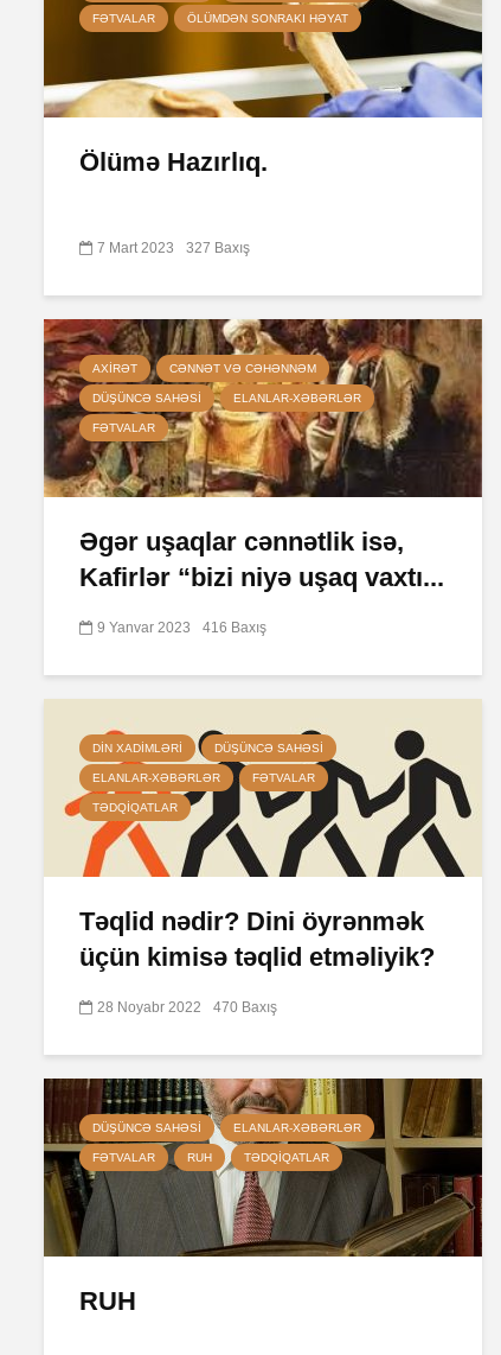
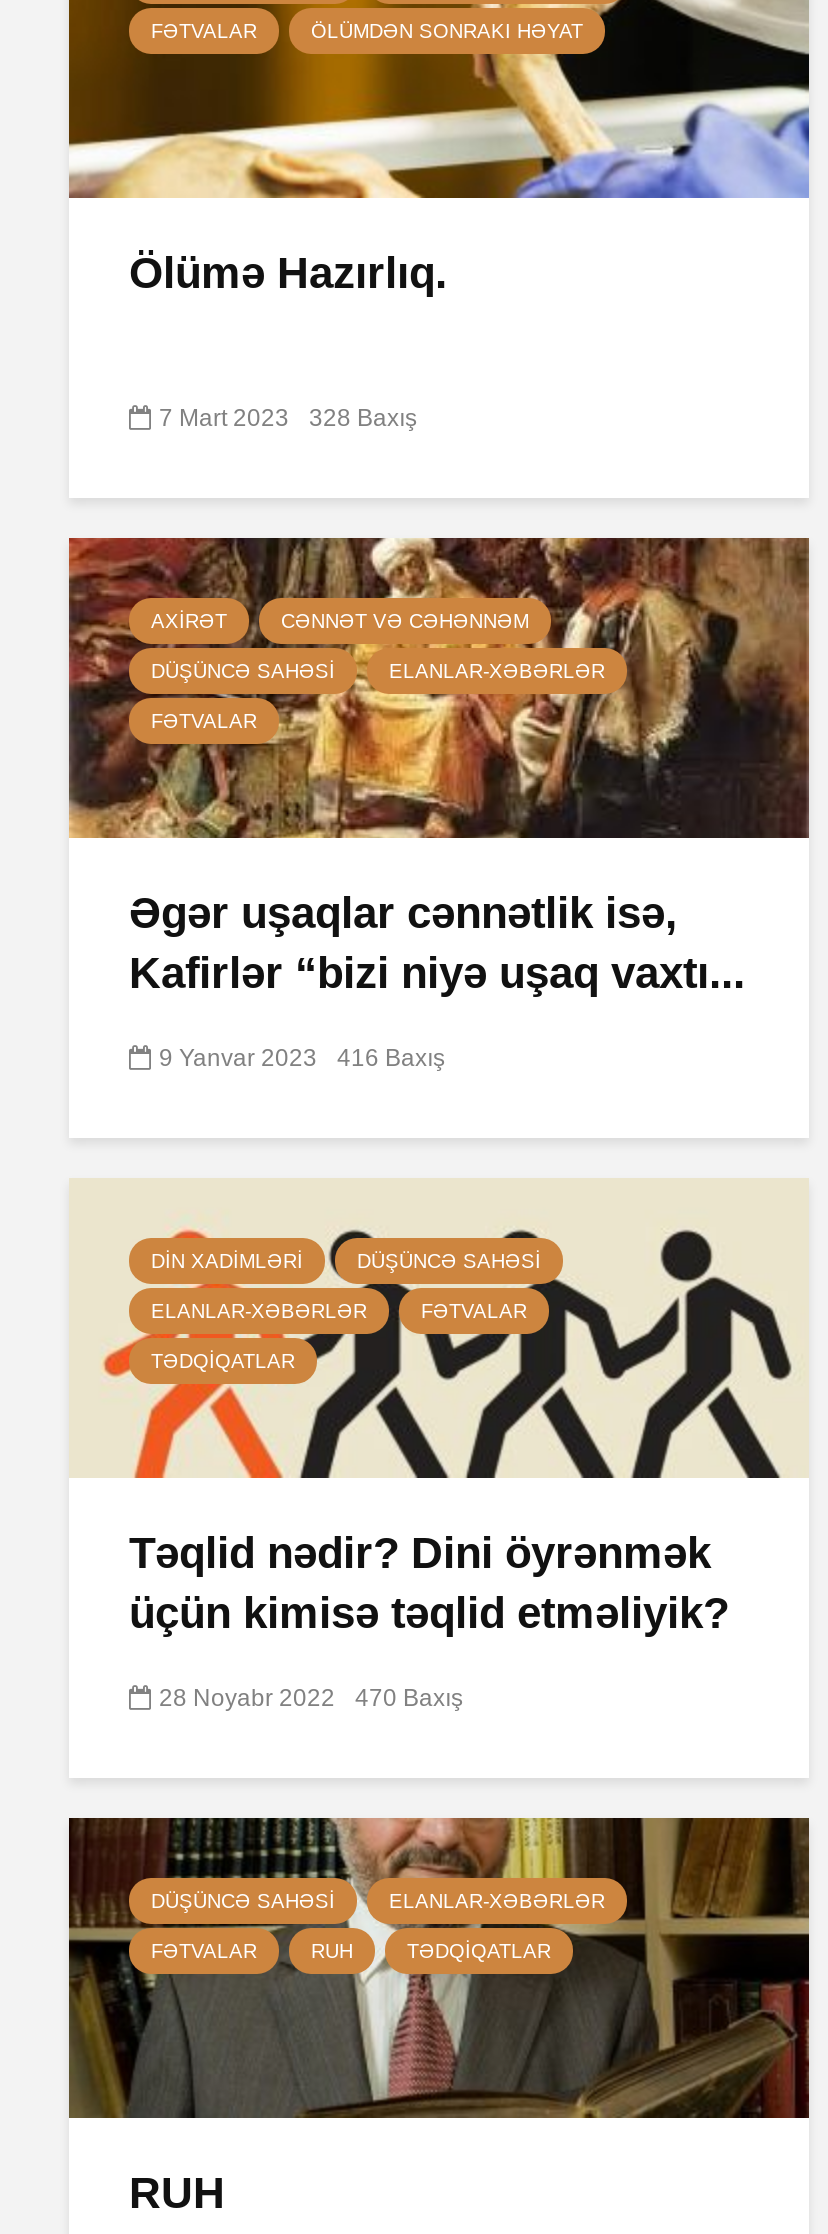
- 7 Mart 2023 327 Baxış
+ 7 Mart 2023 328 Baxış
